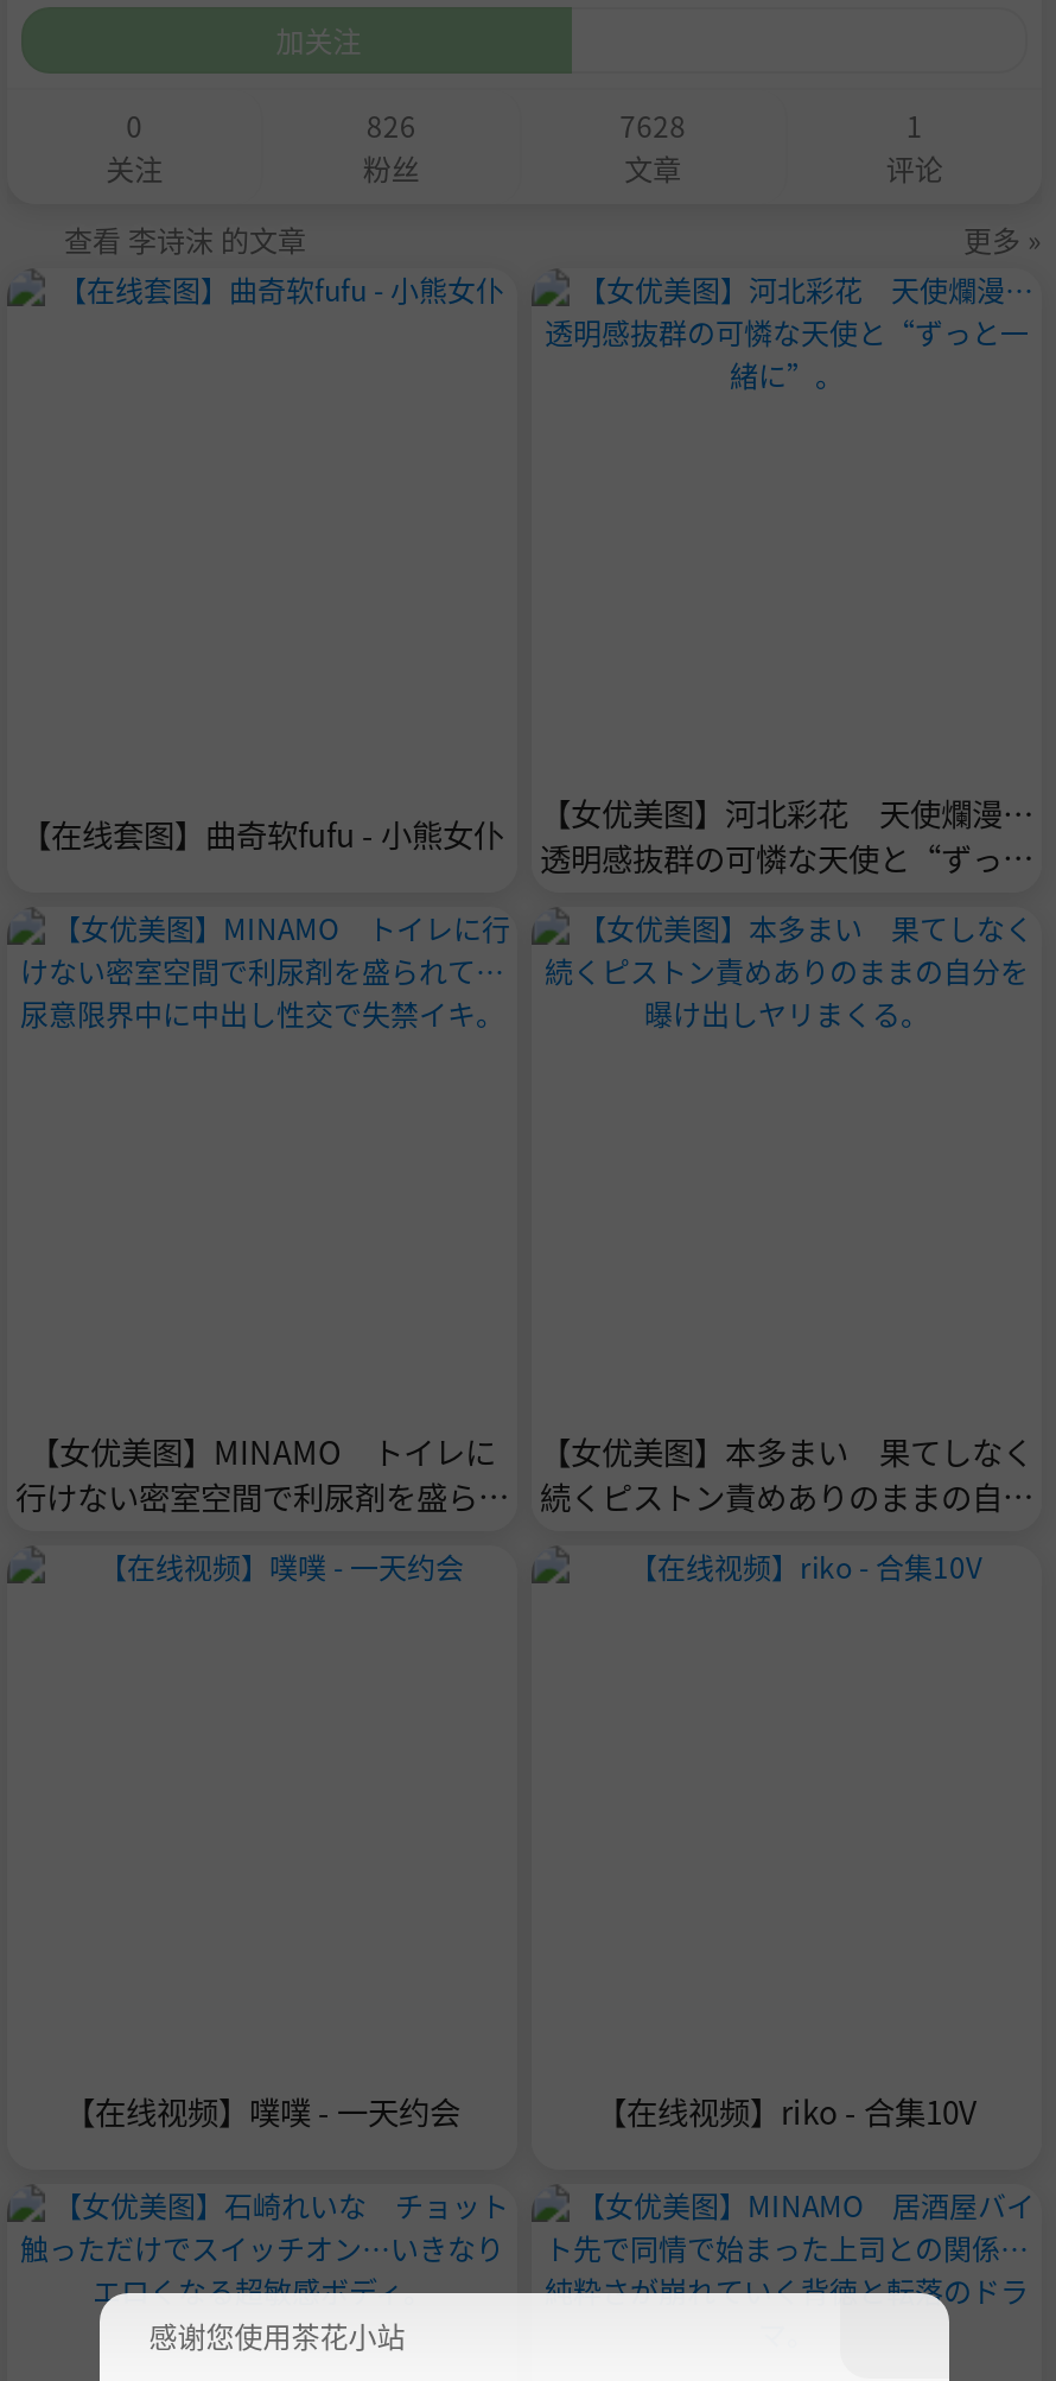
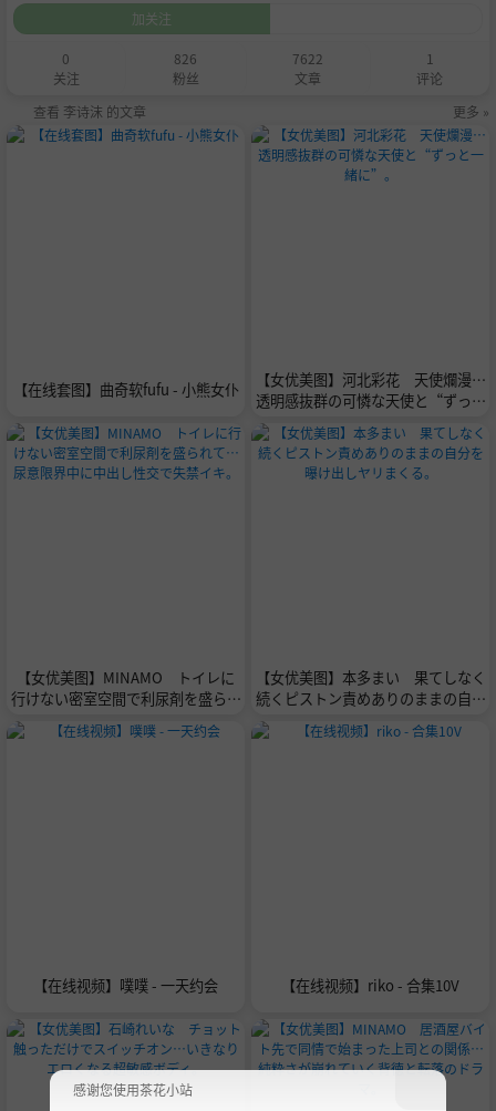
- 7628
+ 7622
